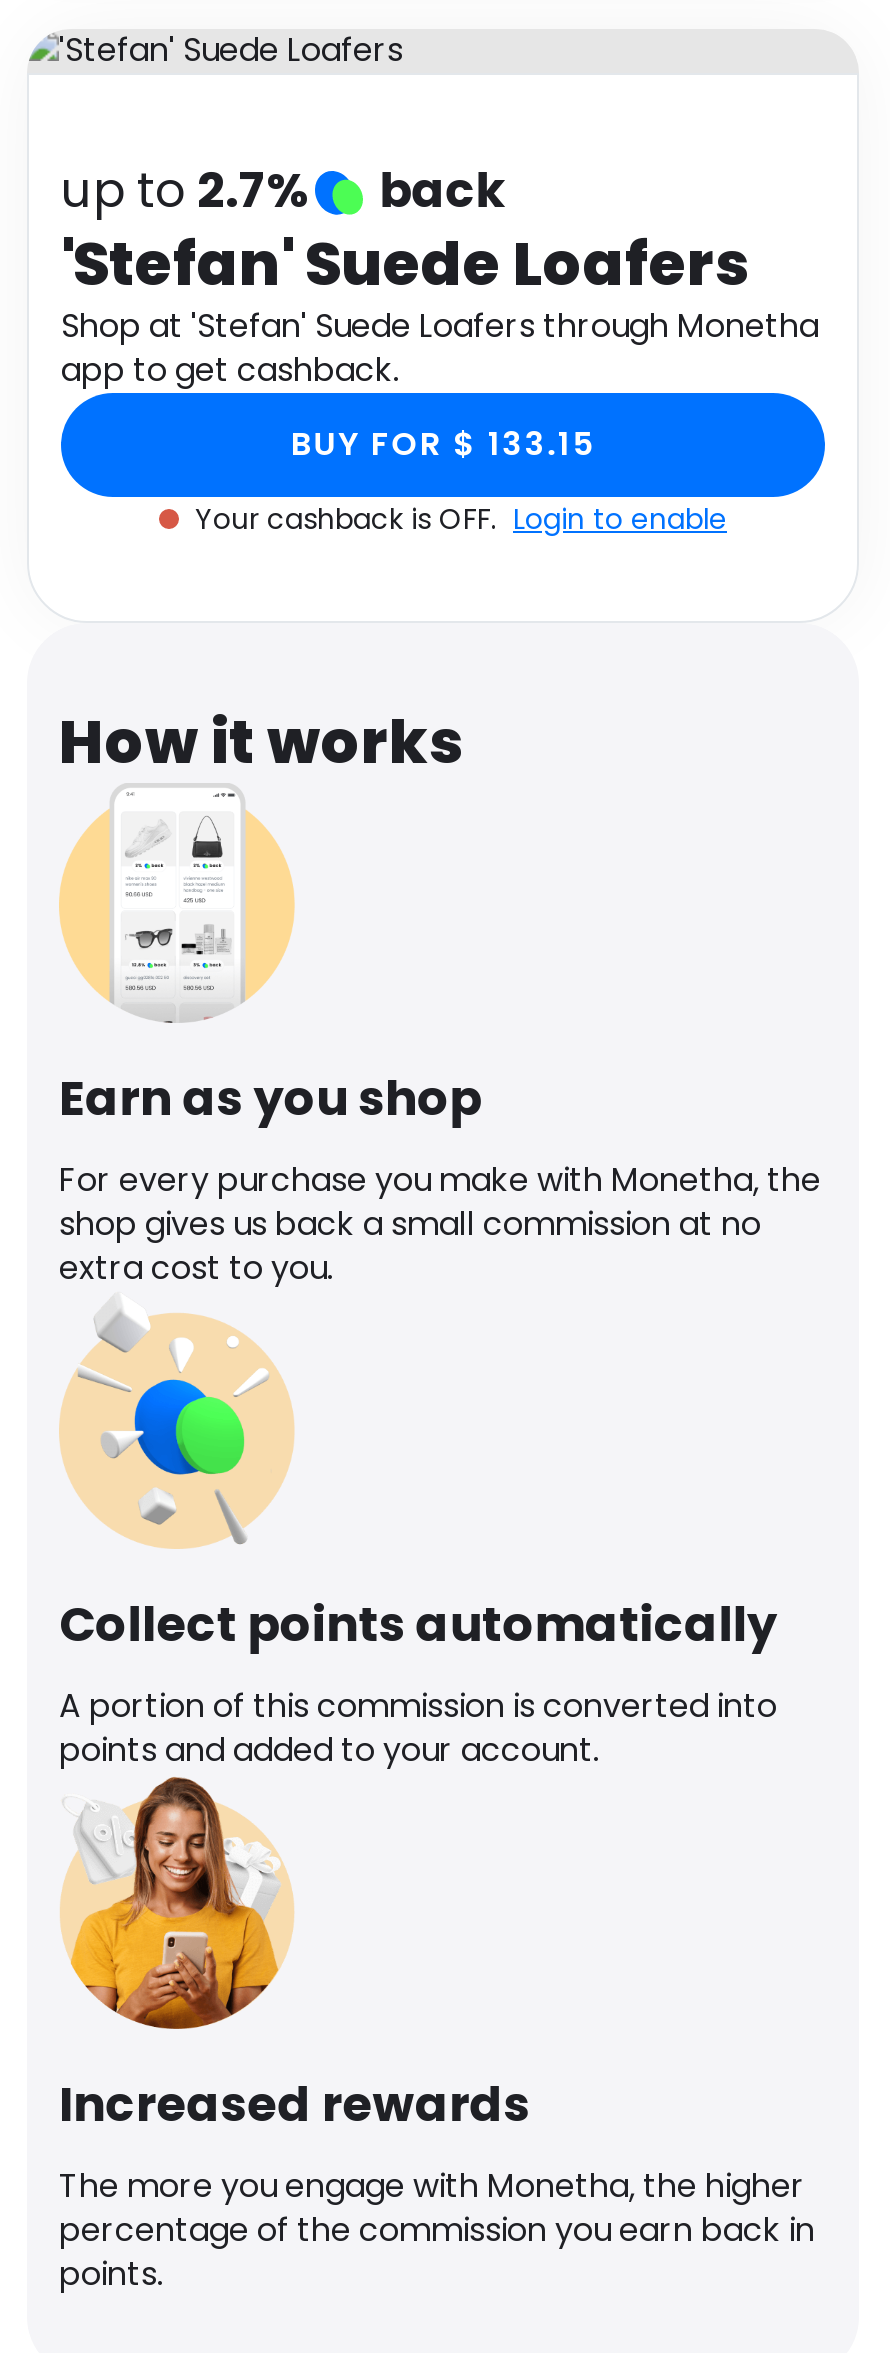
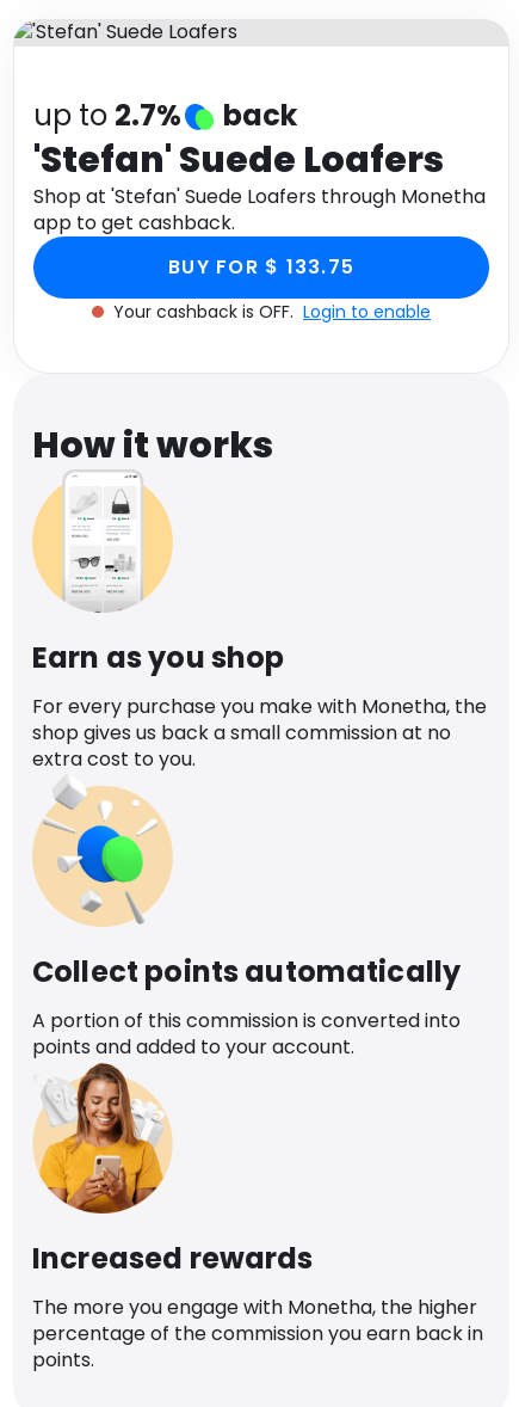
- BUY FOR $ 133.15
+ BUY FOR $ 133.75
